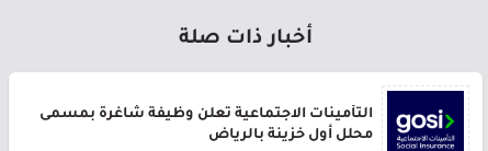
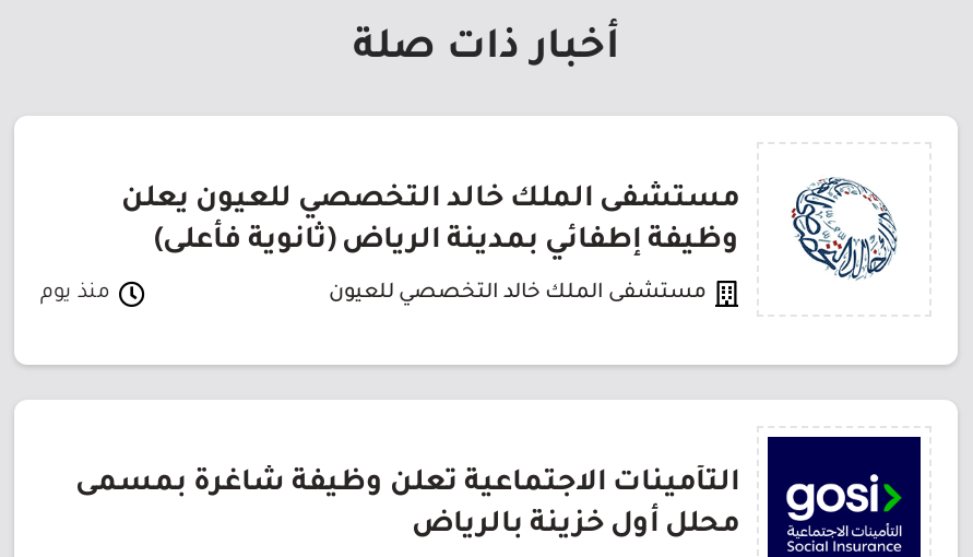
+ [image]
+ مستشفى الملك خالد التخصصي للعيون يعلن
+ وظيفة إطفائي بمدينة الرياض (ثانوية فأعلى)
+ مستشفى الملك خالد التخصصي للعيون
+ منذ يوم
